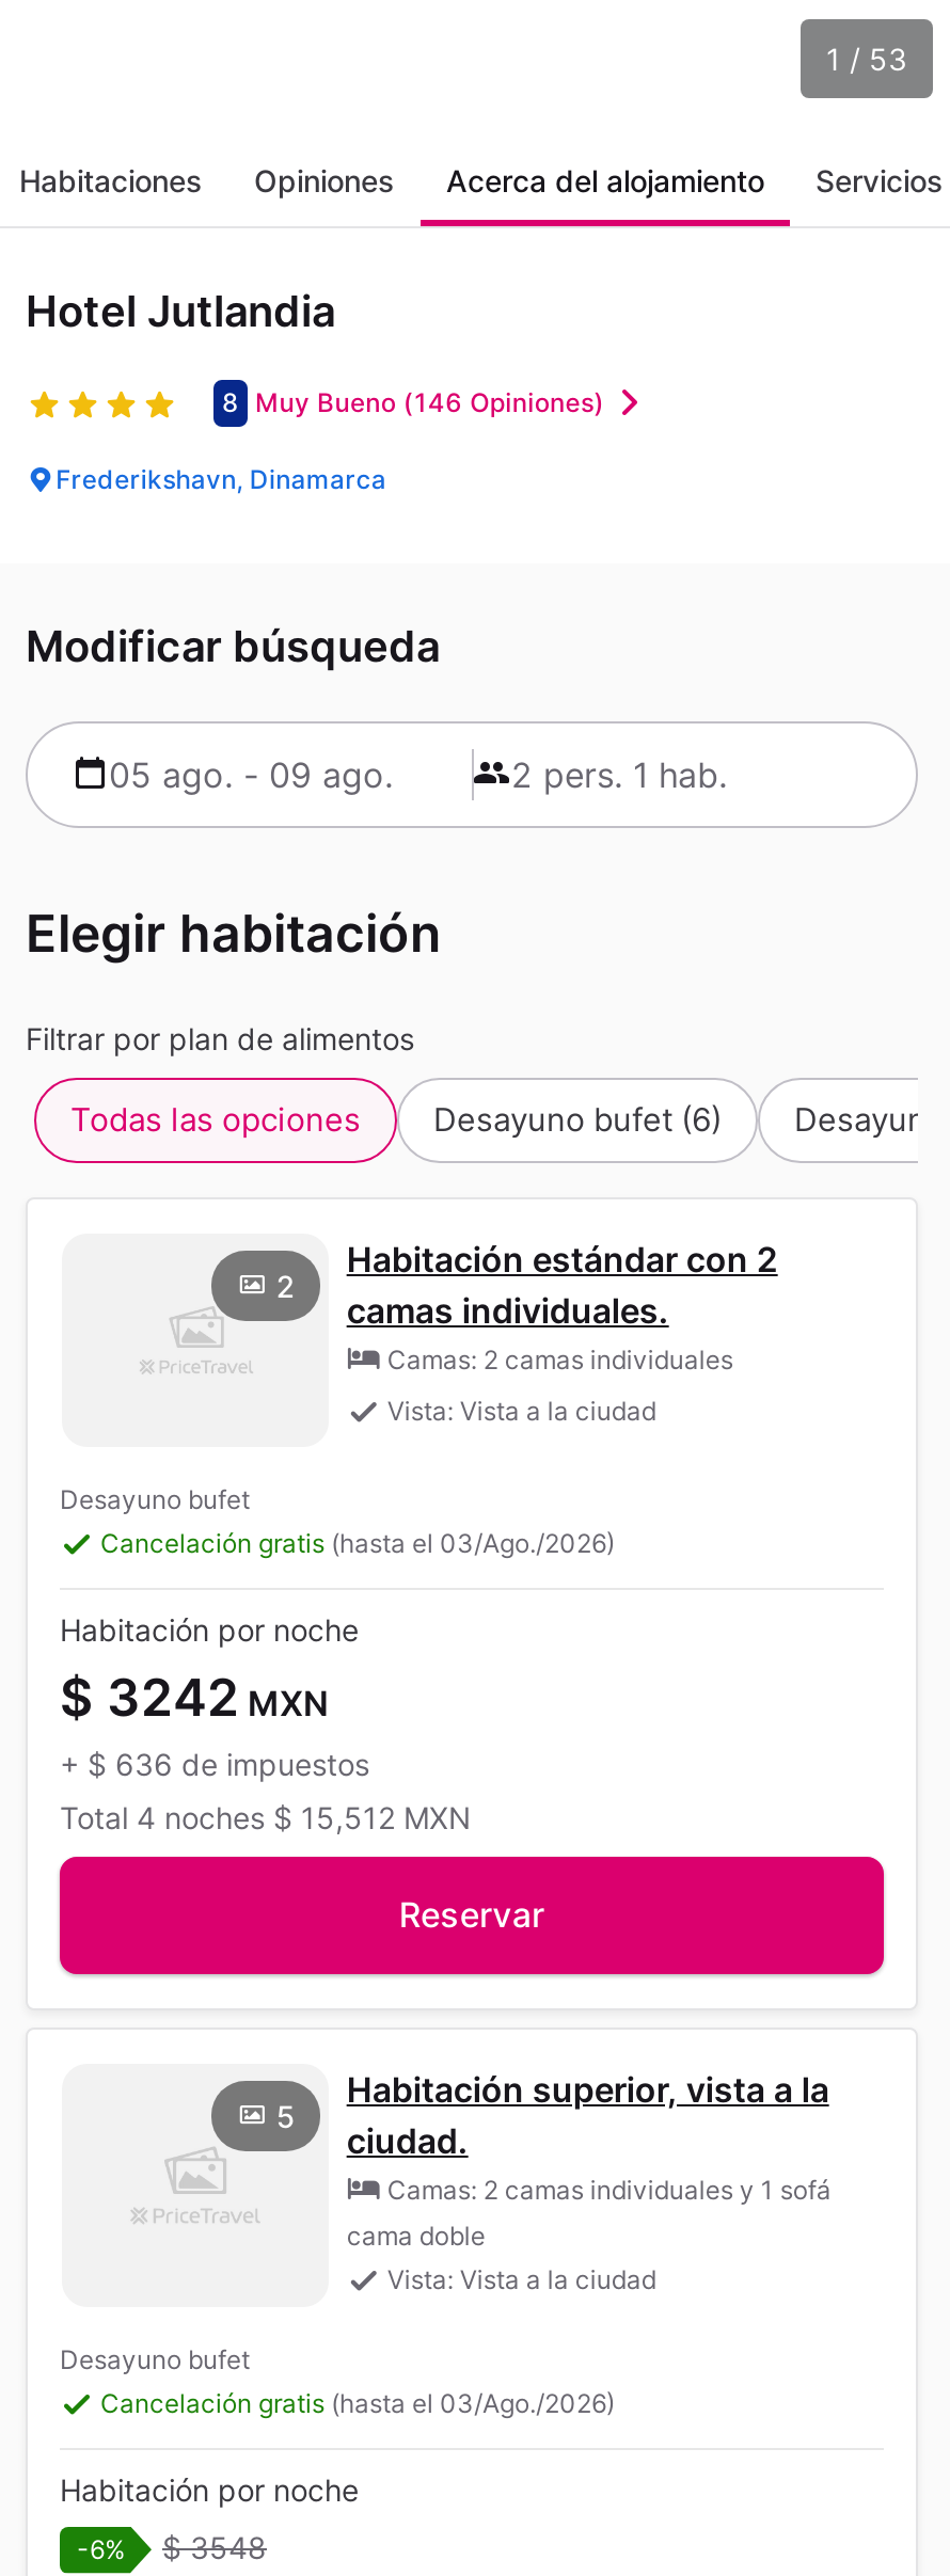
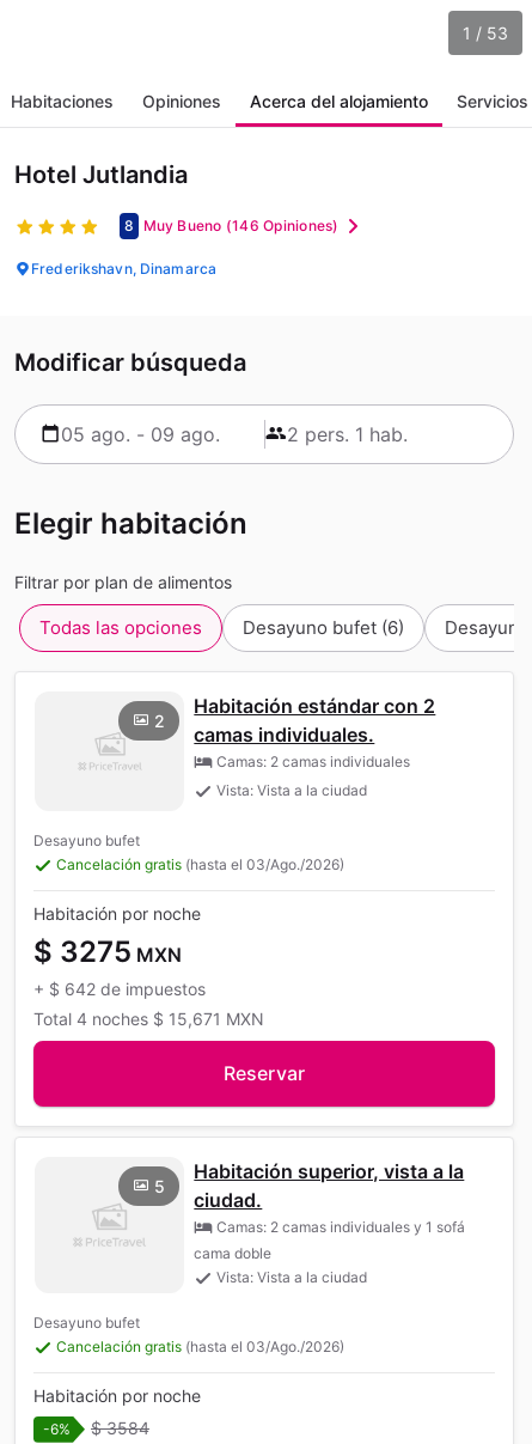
- $ 3242 MXN
+ $ 3275 MXN

- + $ 636 de impuestos
+ + $ 642 de impuestos

- Total 4 noches $ 15,512 MXN
+ Total 4 noches $ 15,671 MXN

- -6% $ 3548
+ -6% $ 3584
